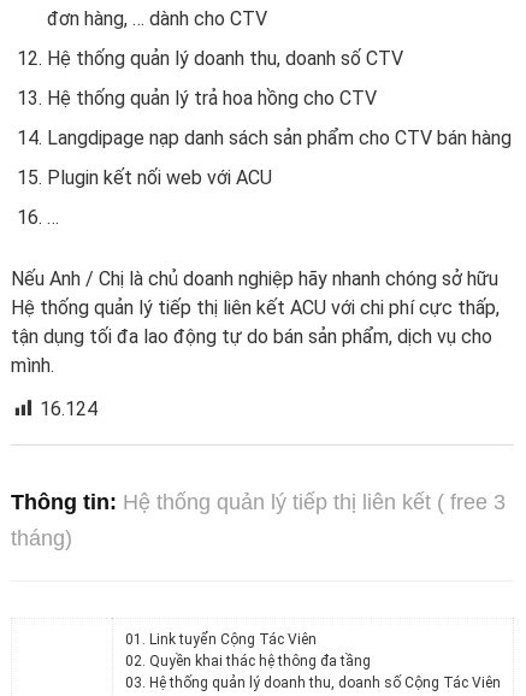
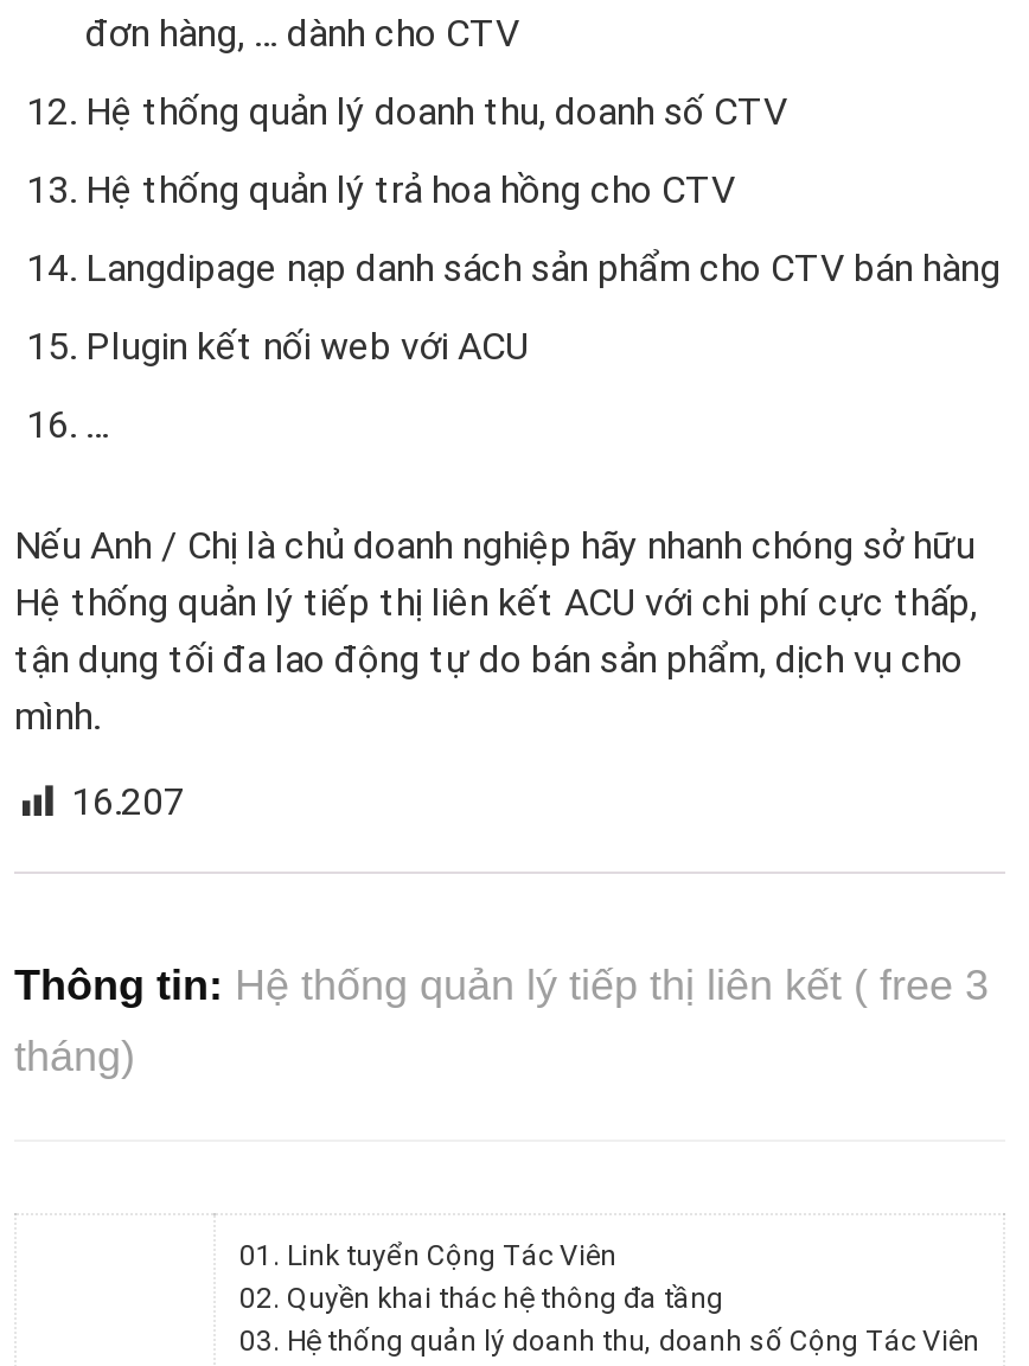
- 16.124
+ 16.207
